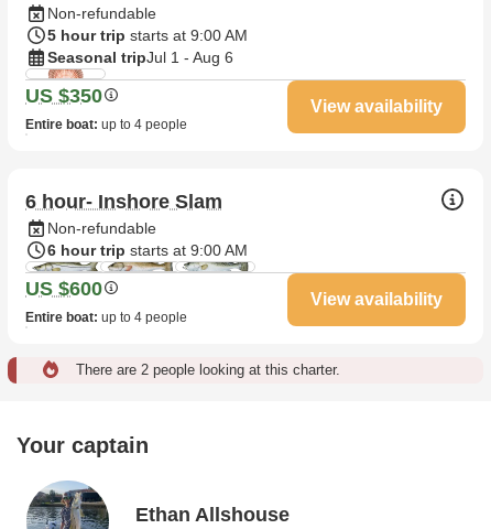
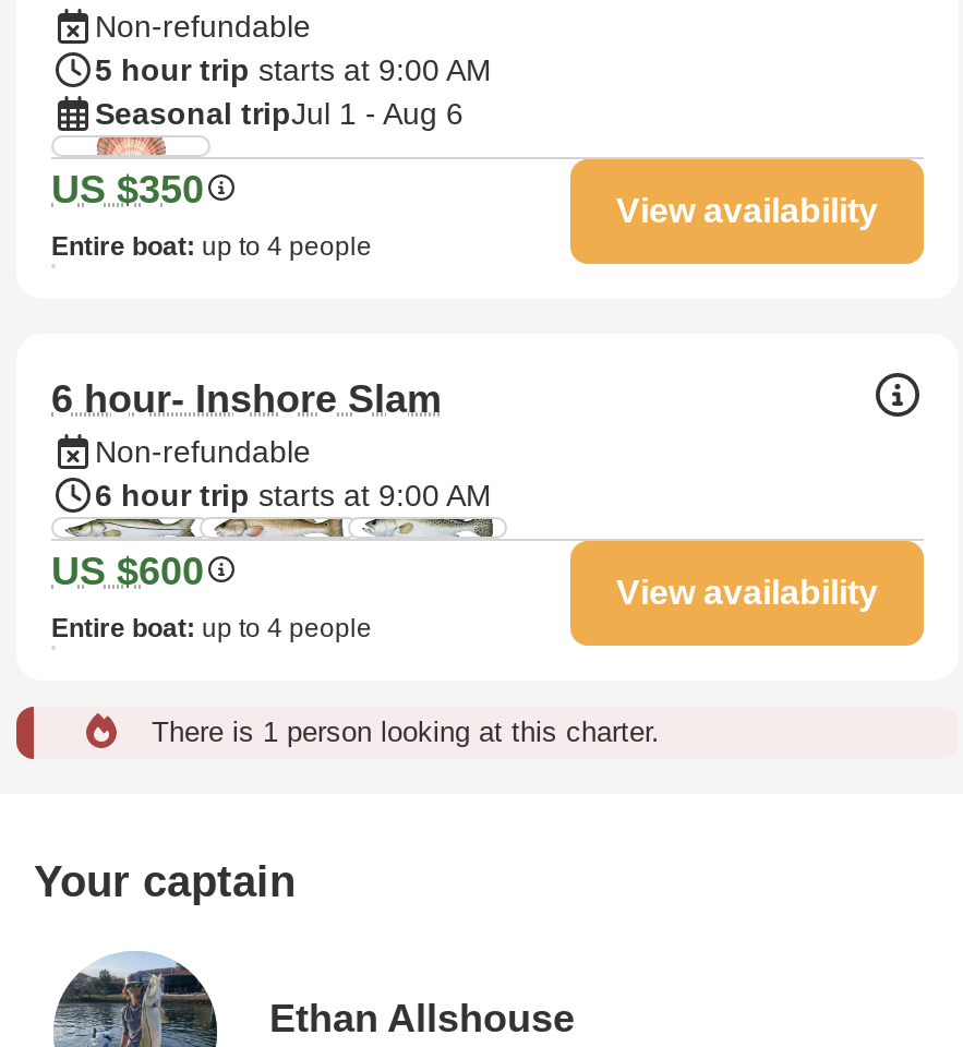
- There are 2 people looking at this charter.
+ There is 1 person looking at this charter.
